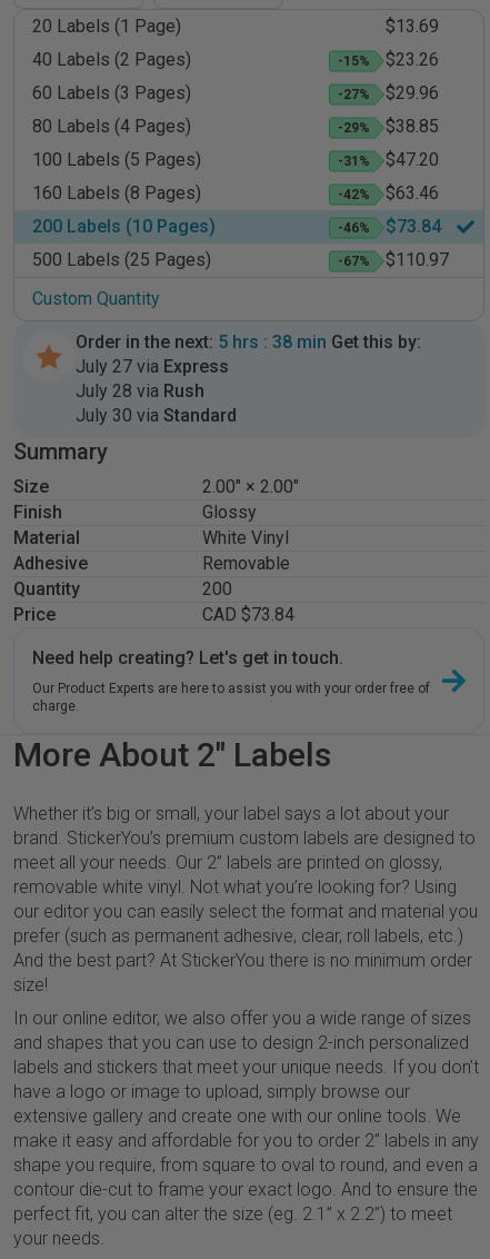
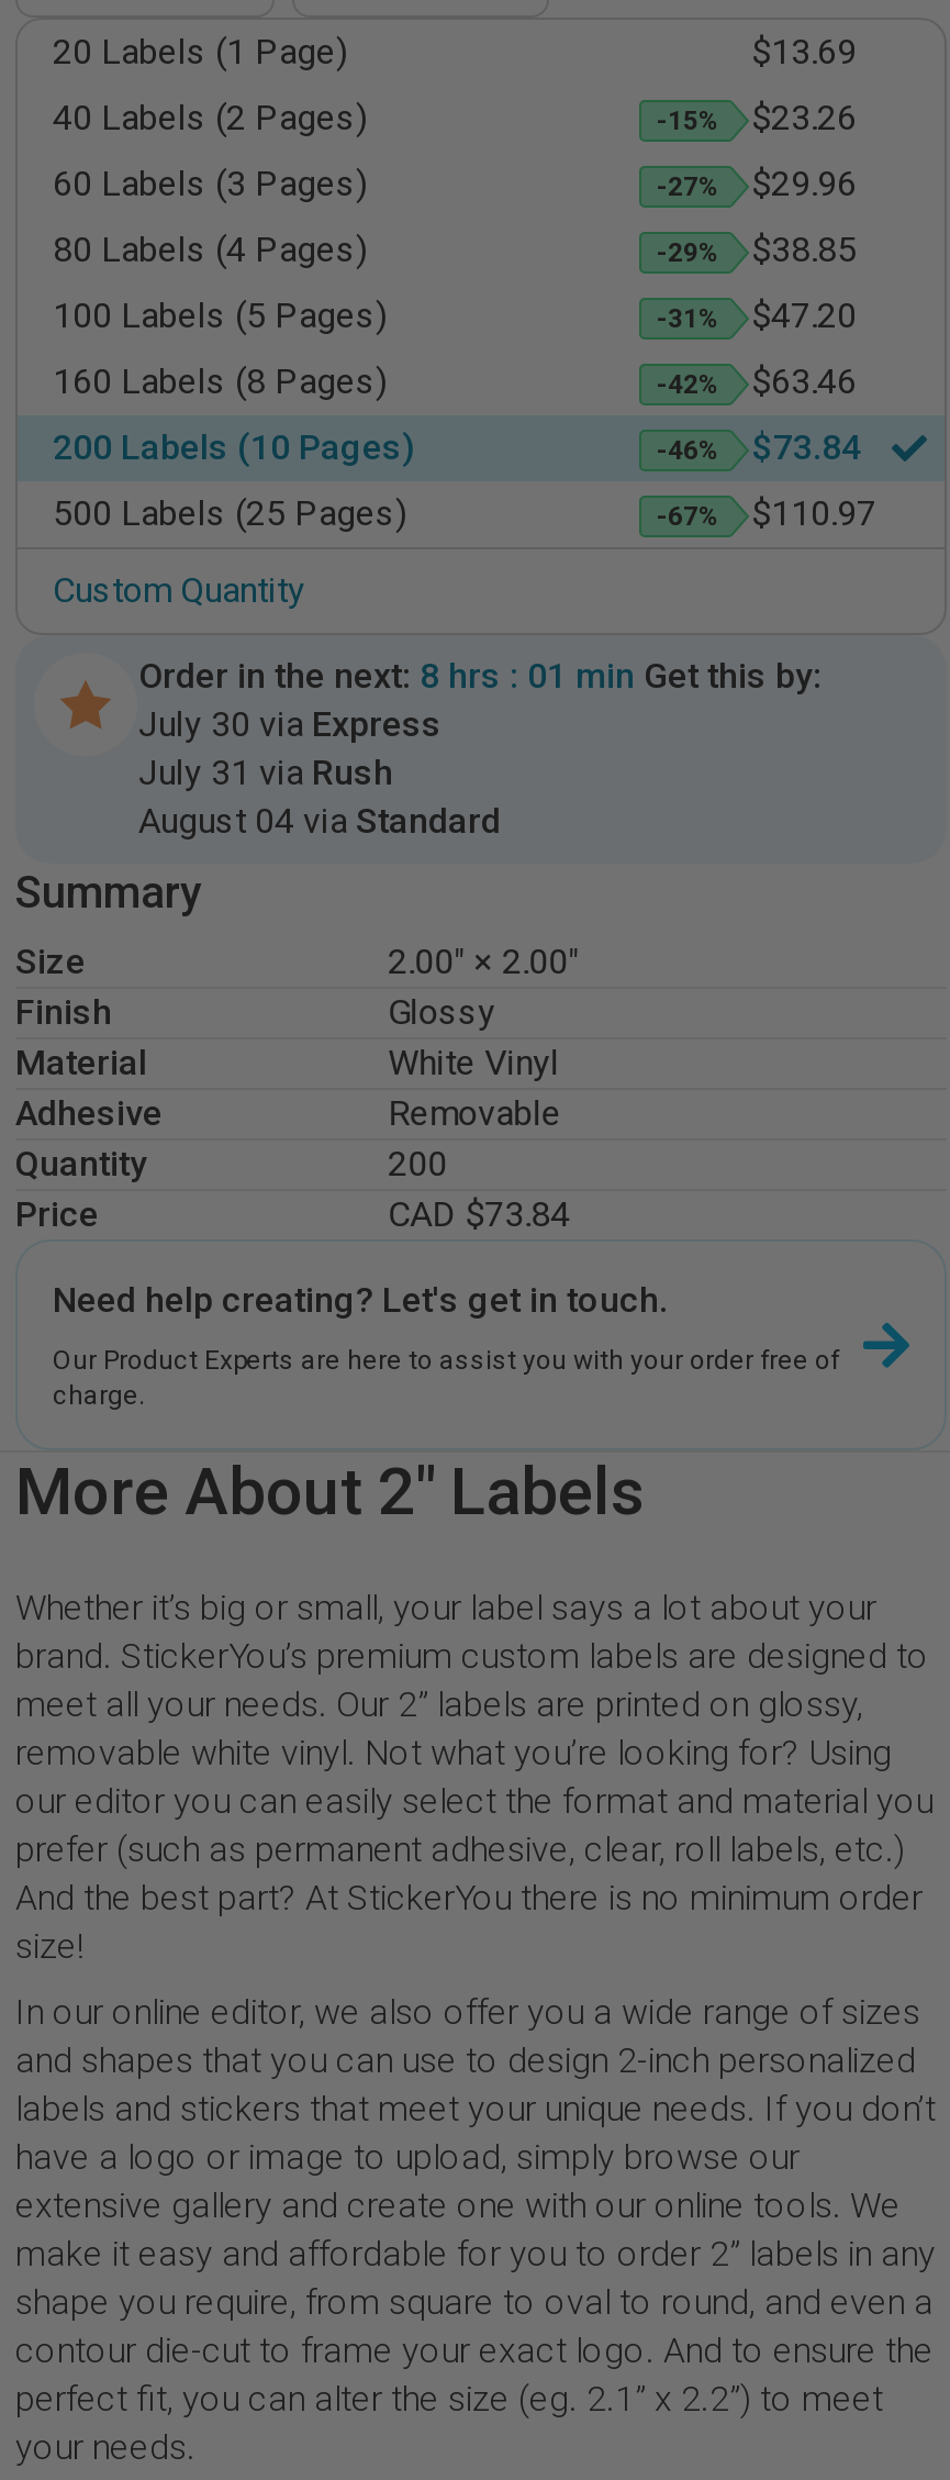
- Order in the next: 5 hrs : 38 min Get this by:
+ Order in the next: 8 hrs : 01 min Get this by:

- July 27 via Express
+ July 30 via Express

- July 28 via Rush
+ July 31 via Rush

- July 30 via Standard
+ August 04 via Standard
